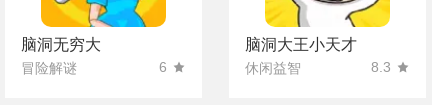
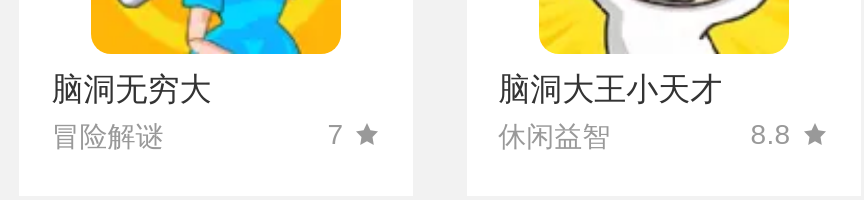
- 6
+ 7

- 8.3
+ 8.8
